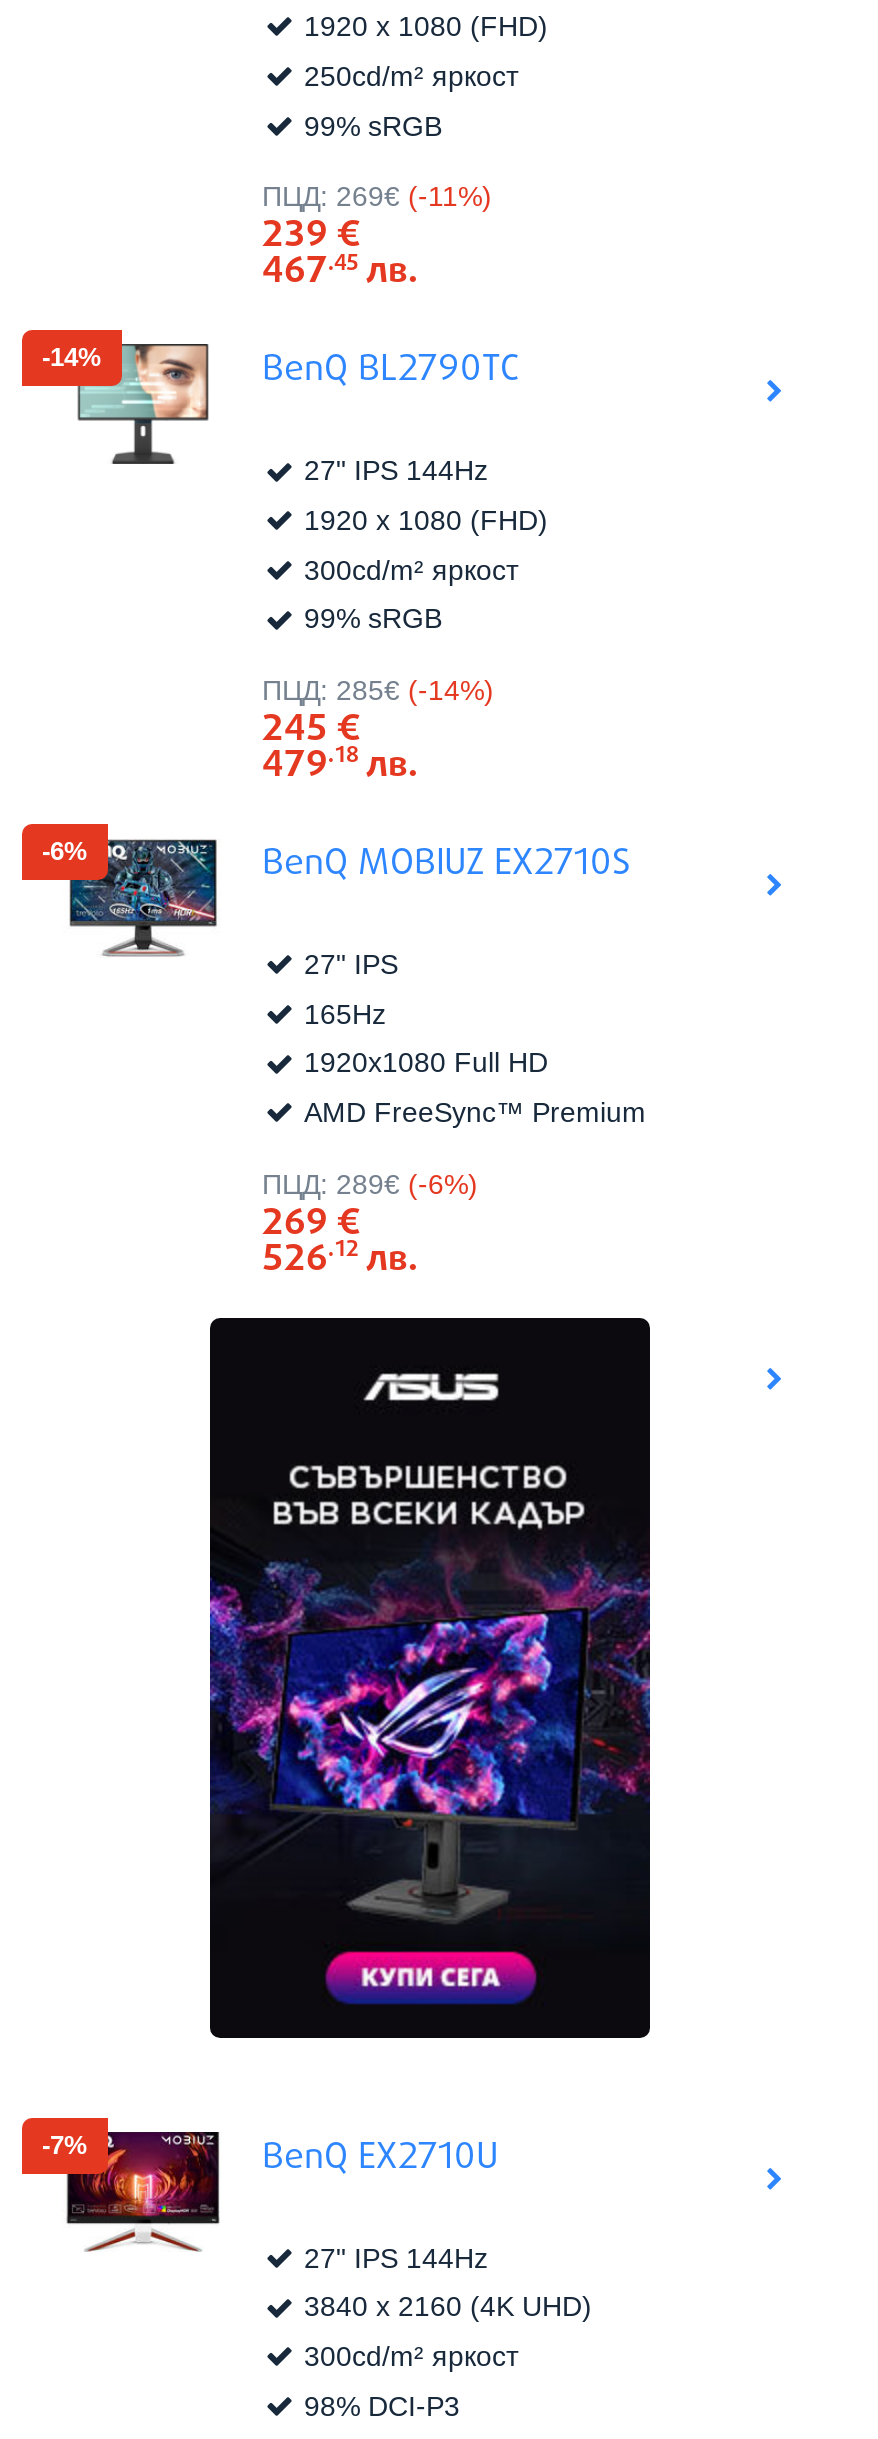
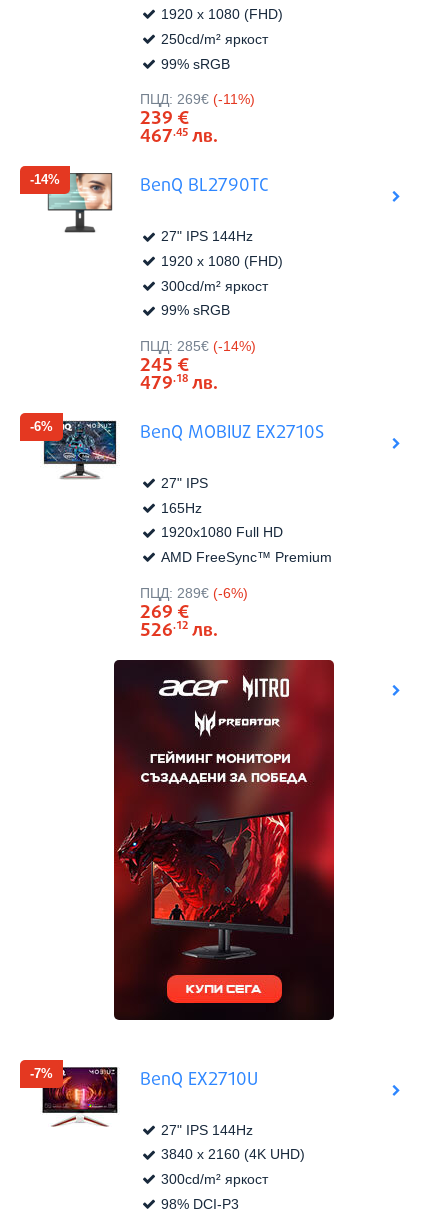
- [image]
+ [image]
